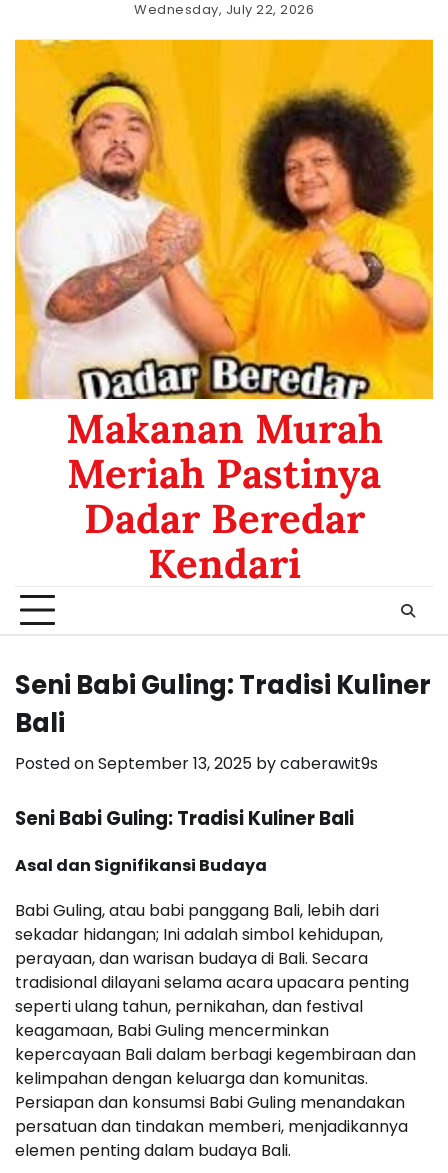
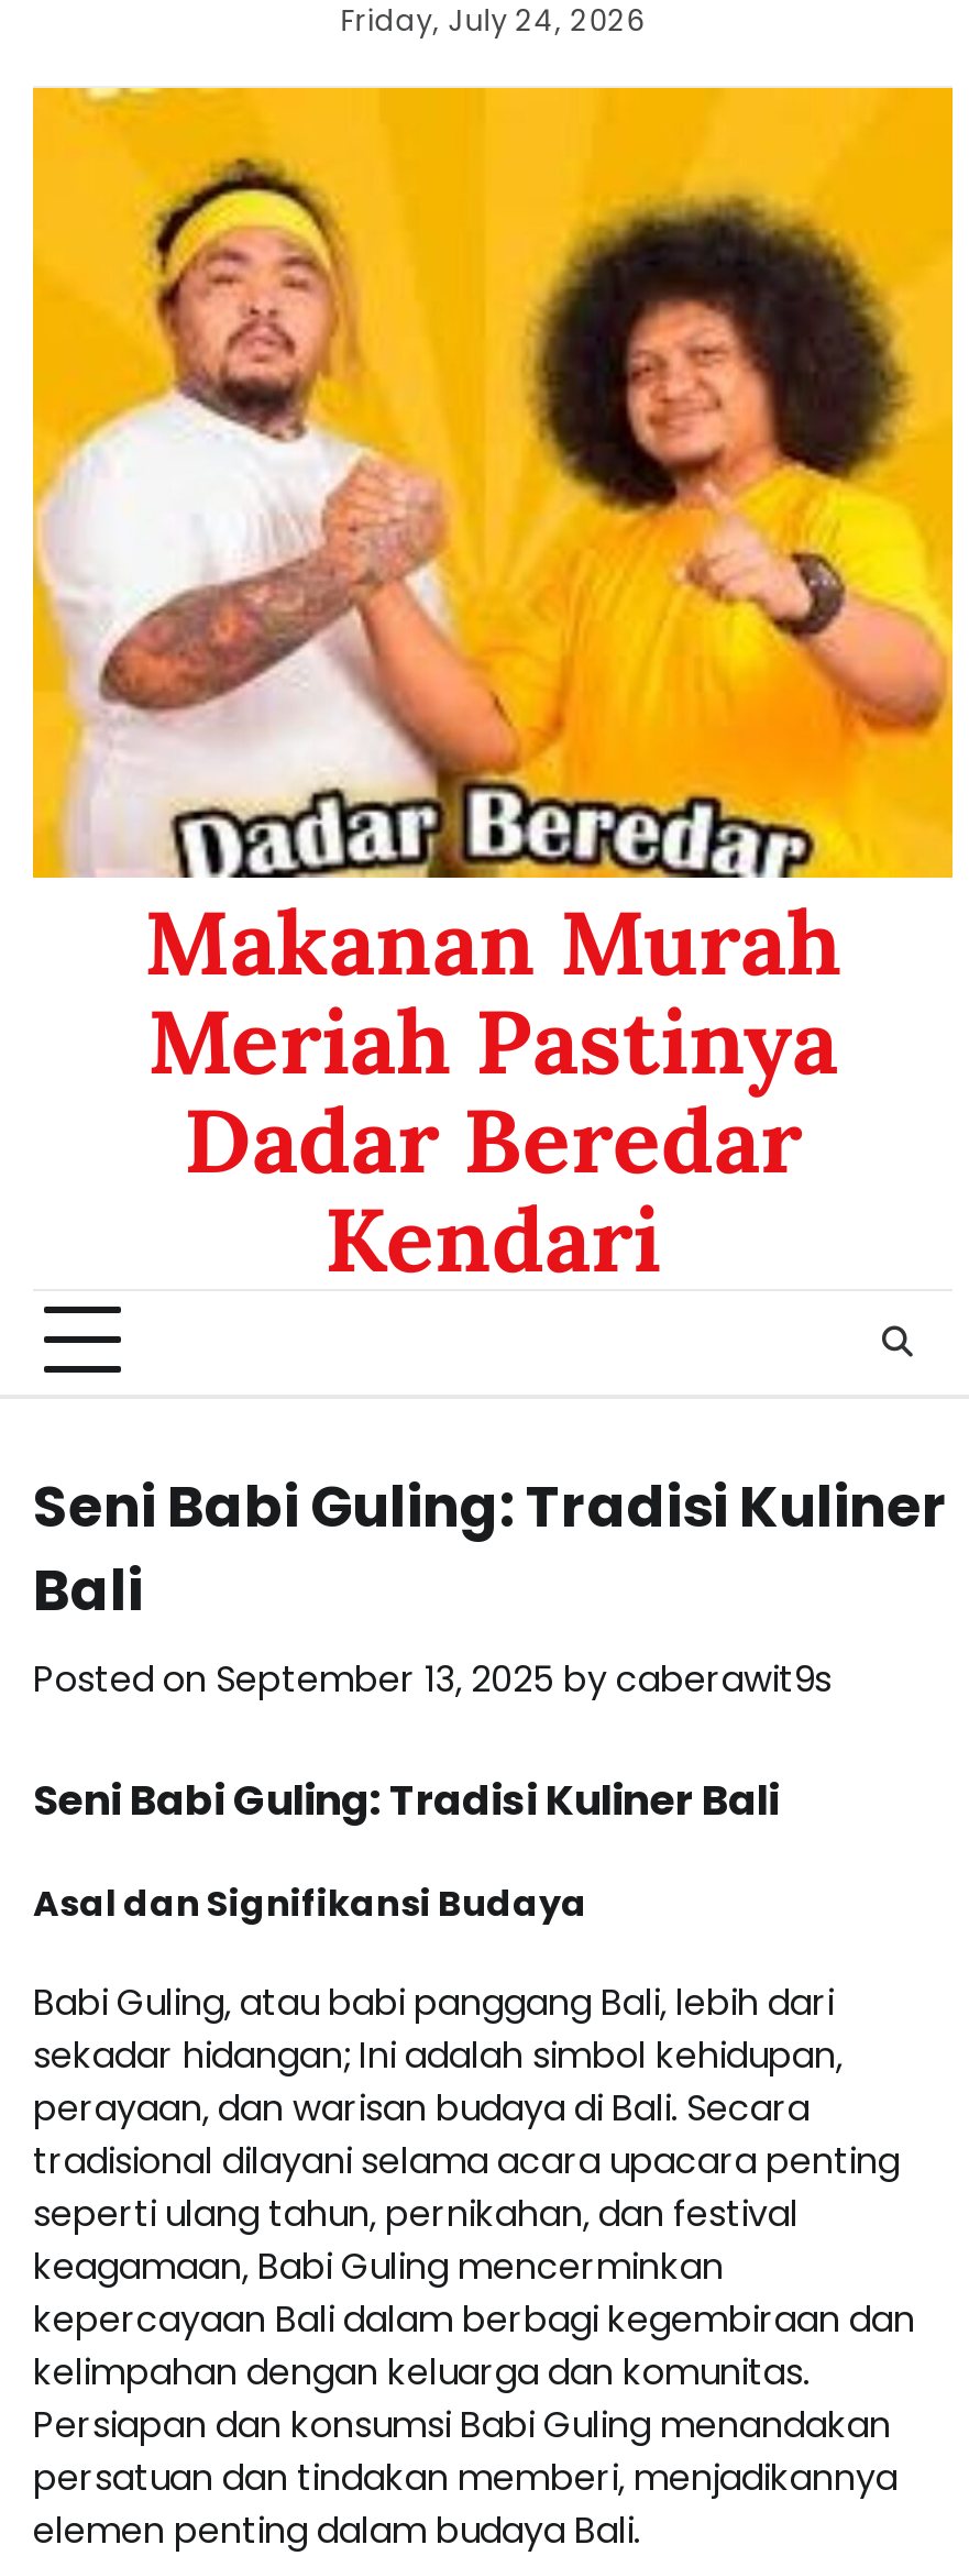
- Wednesday, July 22, 2026
+ Friday, July 24, 2026
